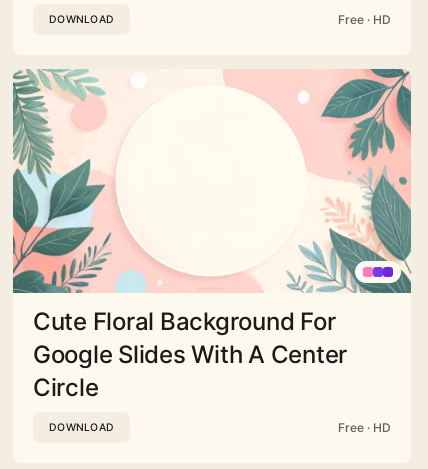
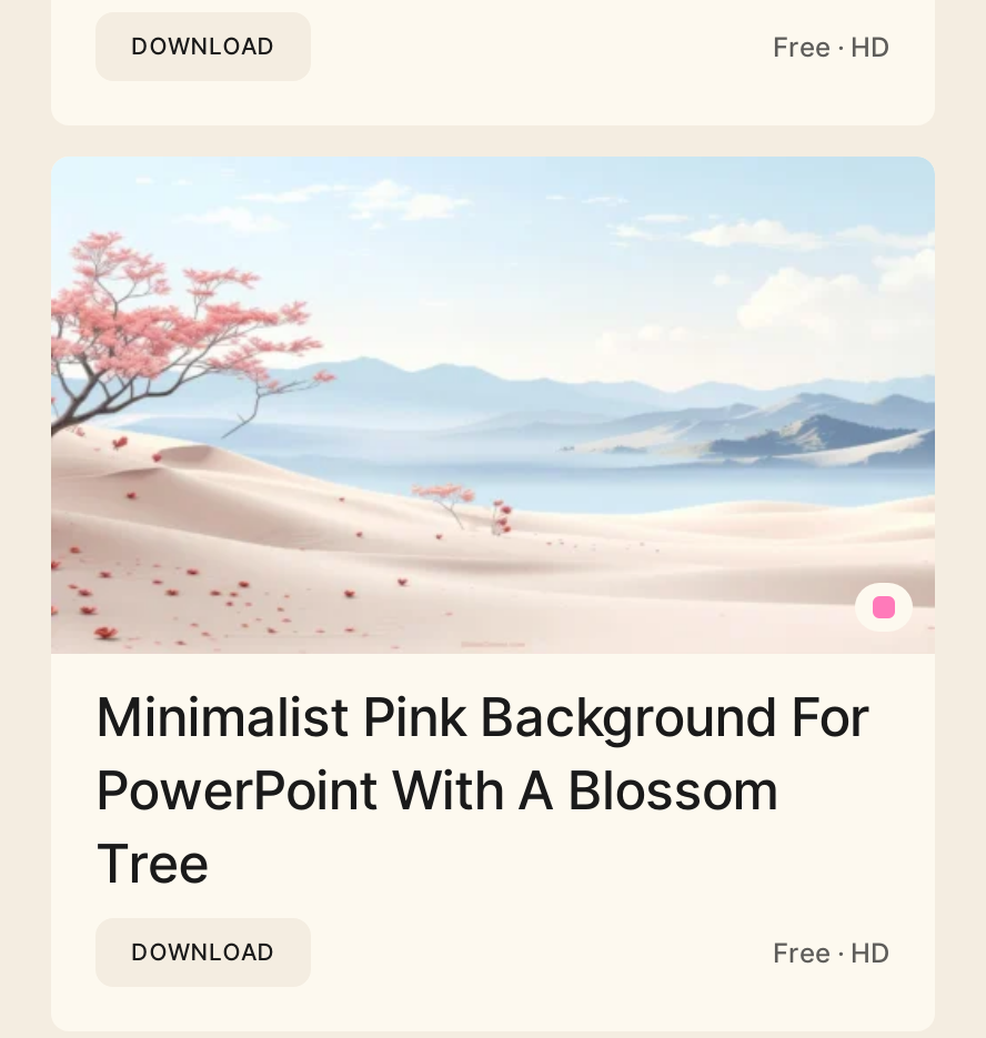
- [image]
- Cute Floral Background For
- Google Slides With A Center
- Circle
+ [image]
+ Minimalist Pink Background For
+ PowerPoint With A Blossom
+ Tree
